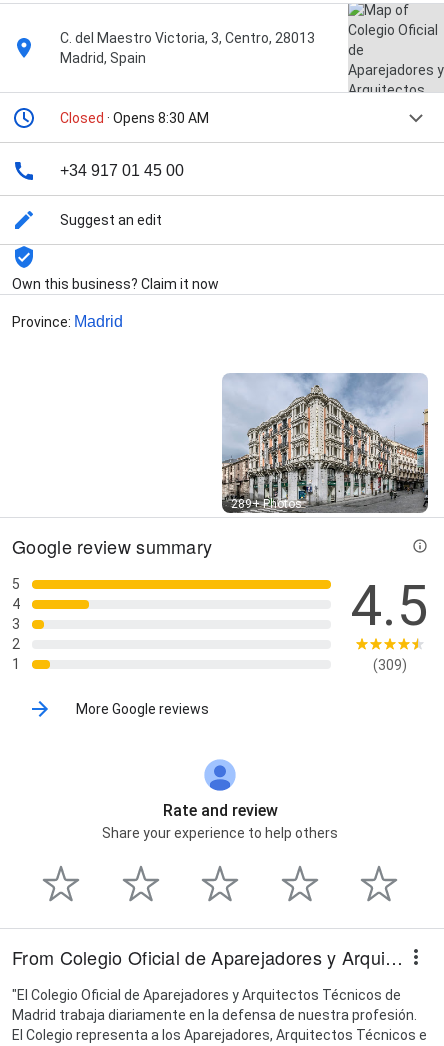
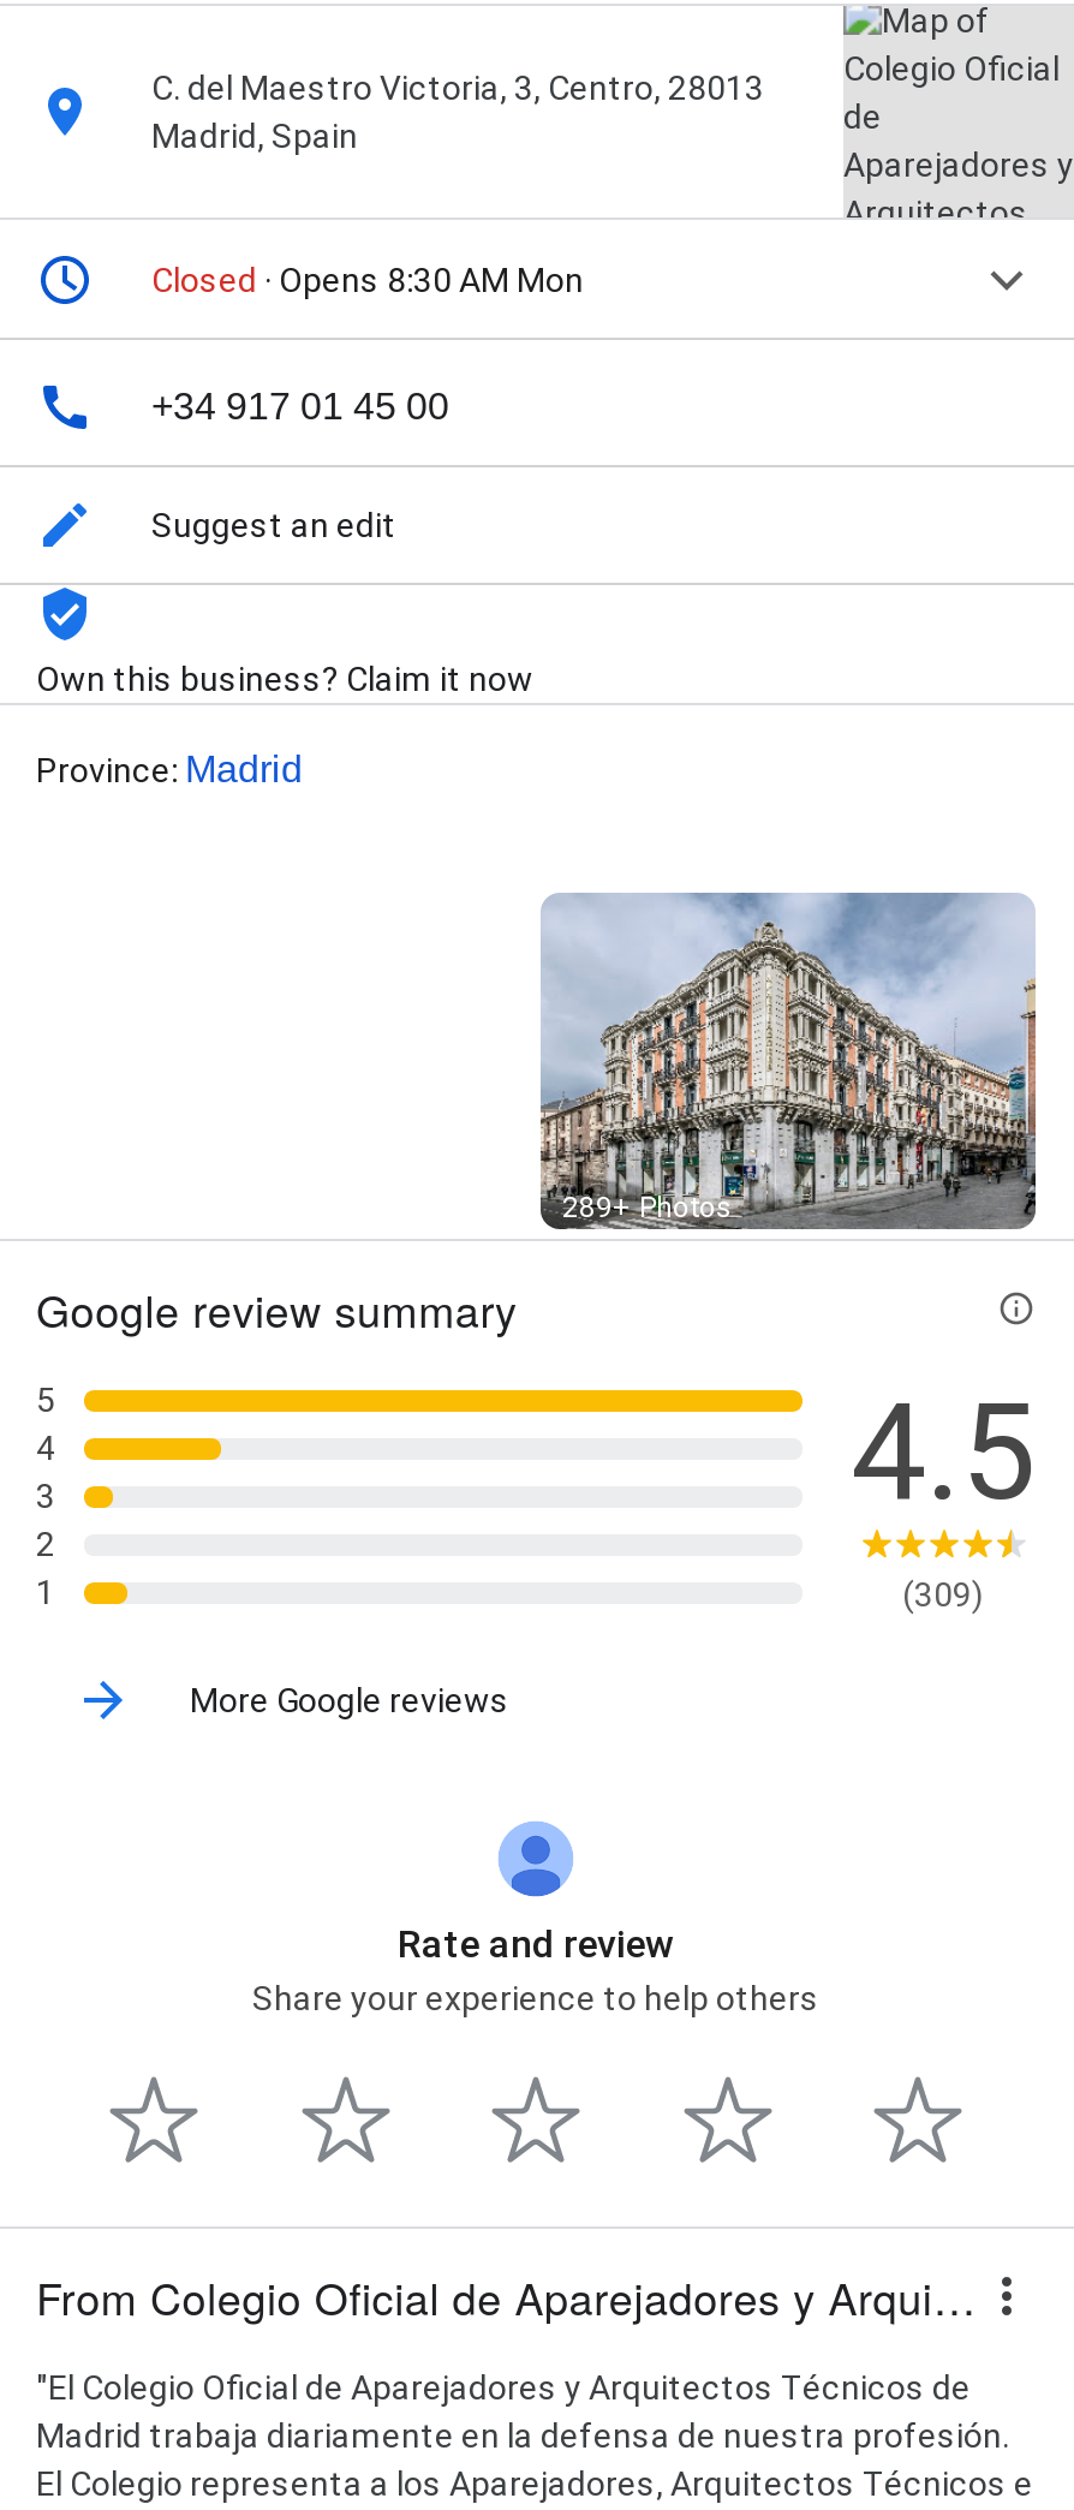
- Closed · Opens 8:30 AM
+ Closed · Opens 8:30 AM Mon
